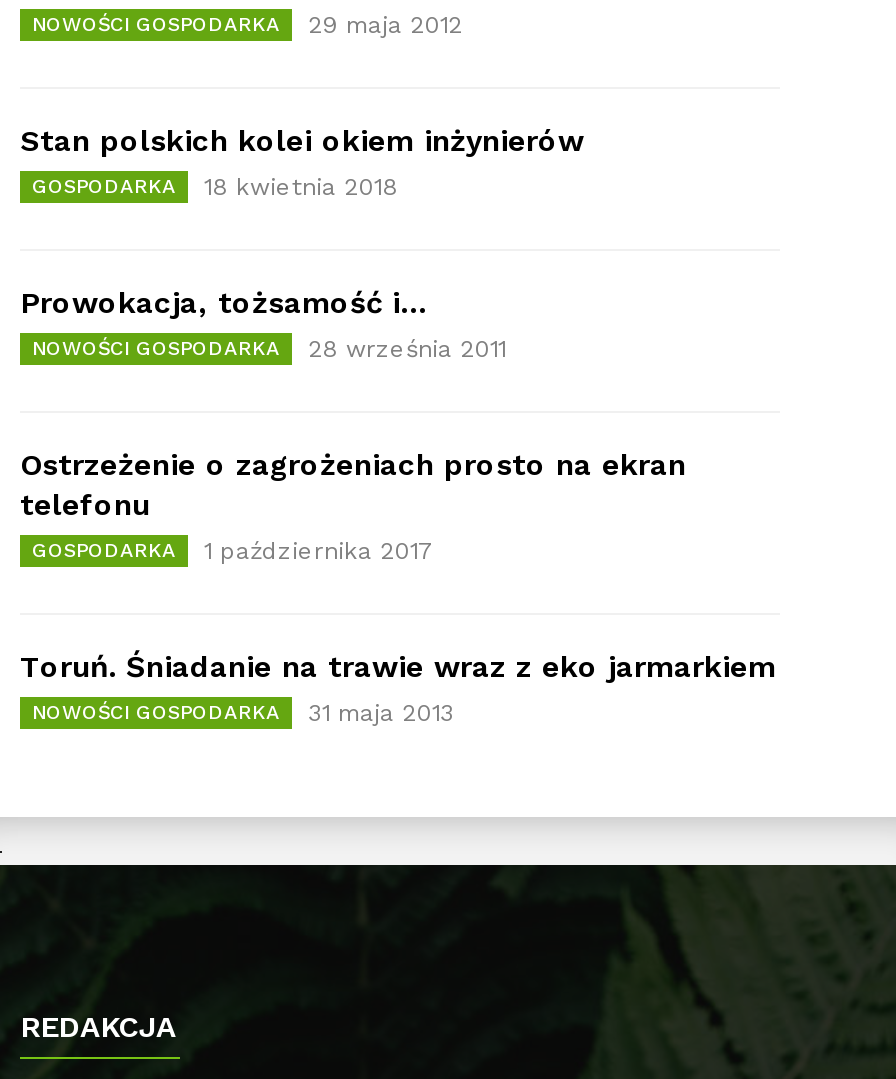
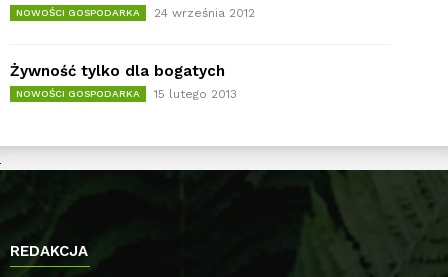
- 29 maja 2012
- Stan polskich kolei okiem inżynierów
- GOSPODARKA
- 18 kwietnia 2018
- Prowokacja, tożsamość i…
+ 24 września 2012
+ Żywność tylko dla bogatych

- 28 września 2011
- Ostrzeżenie o zagrożeniach prosto na ekran
- telefonu
- GOSPODARKA
- 1 października 2017
- Toruń. Śniadanie na trawie wraz z eko jarmarkiem
- NOWOŚCI GOSPODARKA
- 31 maja 2013
+ 15 lutego 2013
